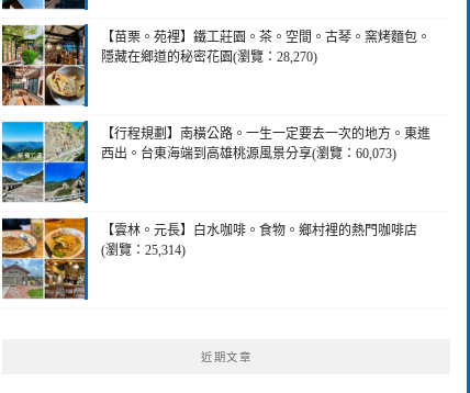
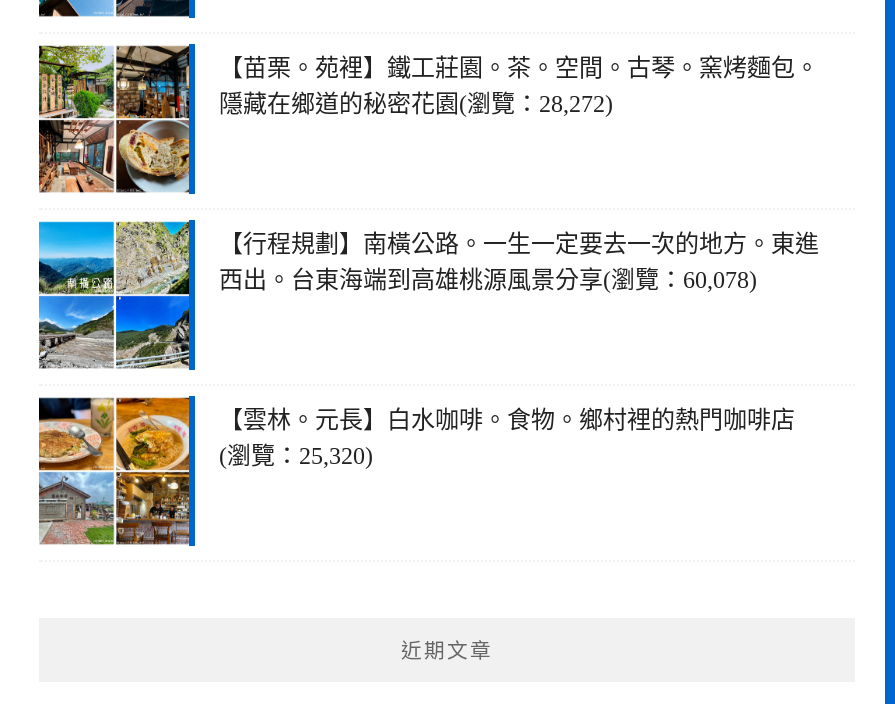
- 隱藏在鄉道的秘密花園(瀏覽：28,270)
+ 隱藏在鄉道的秘密花園(瀏覽：28,272)

- 西出。台東海端到高雄桃源風景分享(瀏覽：60,073)
+ 西出。台東海端到高雄桃源風景分享(瀏覽：60,078)

- (瀏覽：25,314)
+ (瀏覽：25,320)
